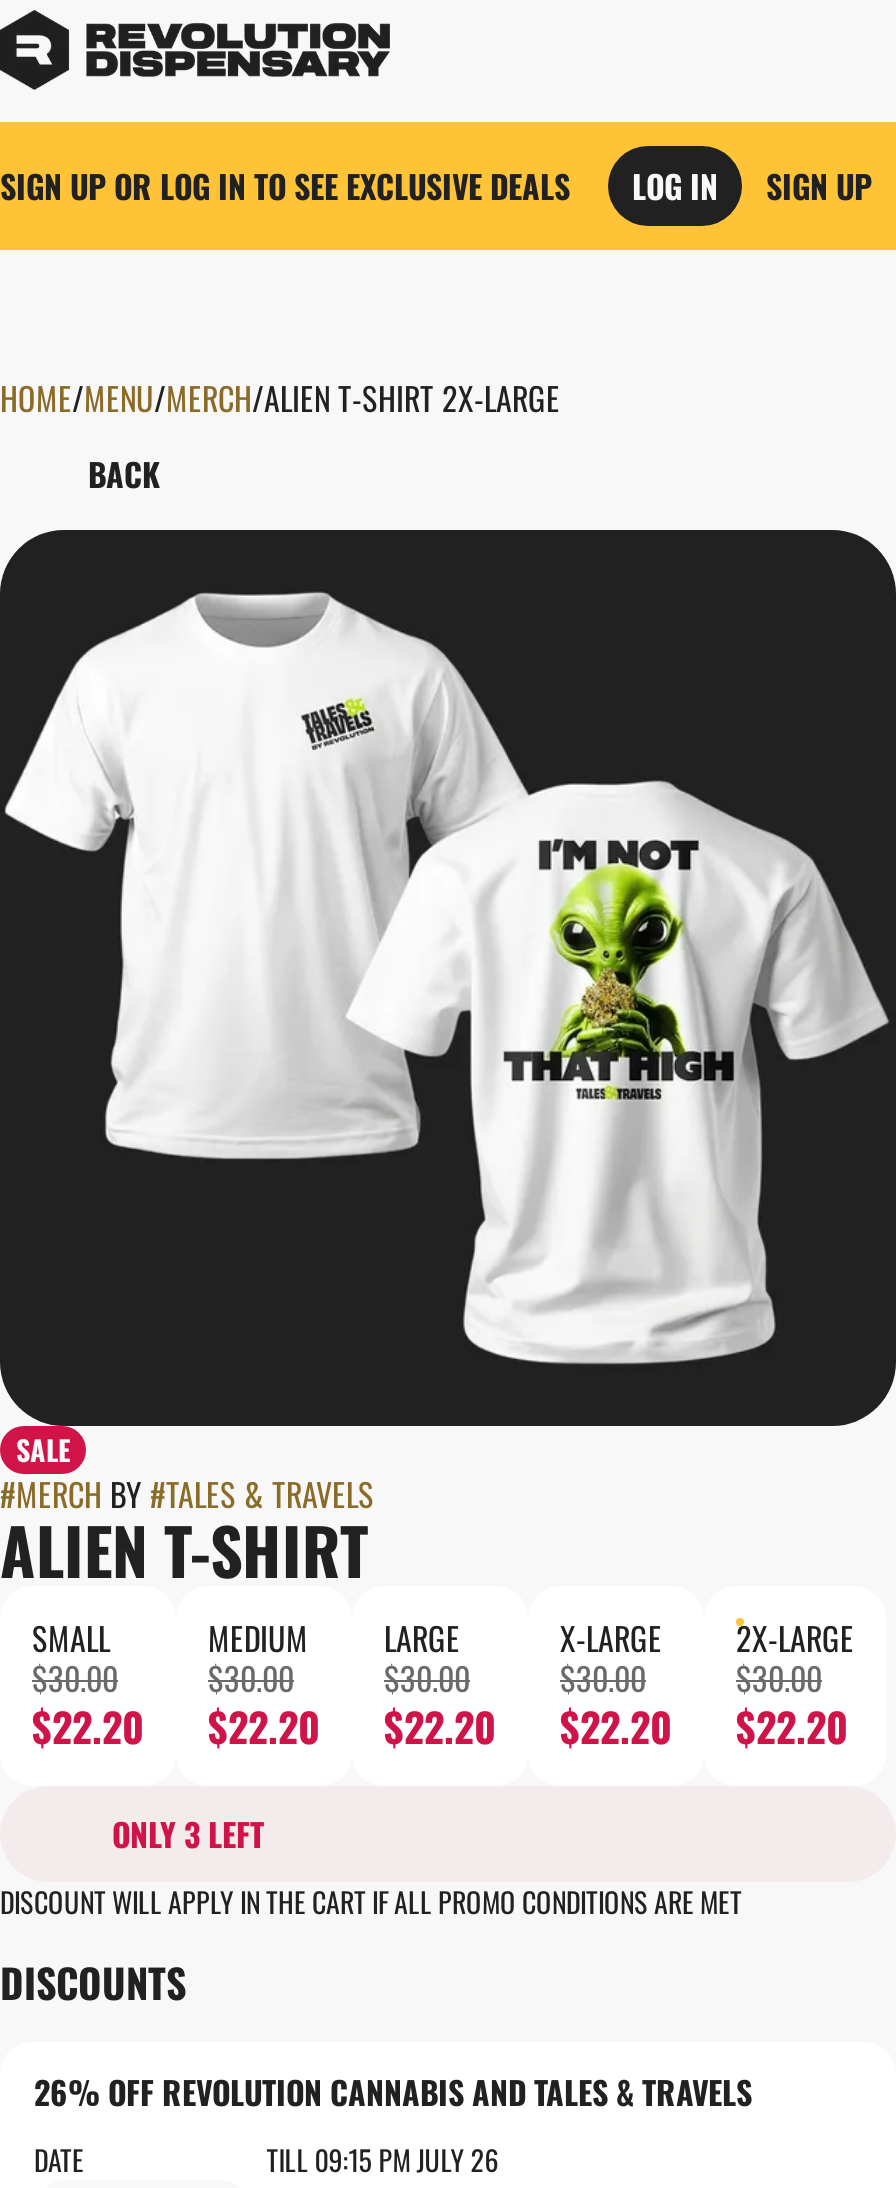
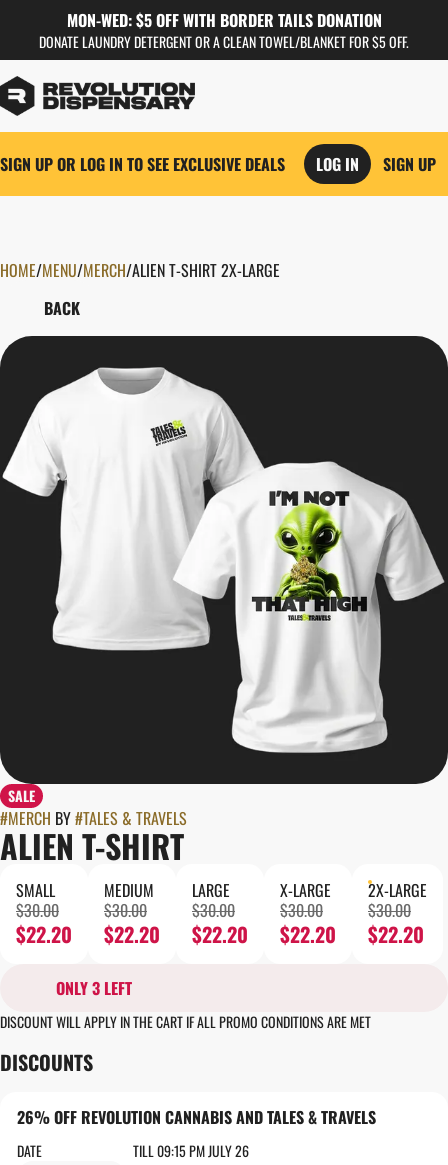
+ MON-WED: $5 OFF WITH BORDER TAILS DONATION
+ DONATE LAUNDRY DETERGENT OR A CLEAN TOWEL/BLANKET FOR $5 OFF.
